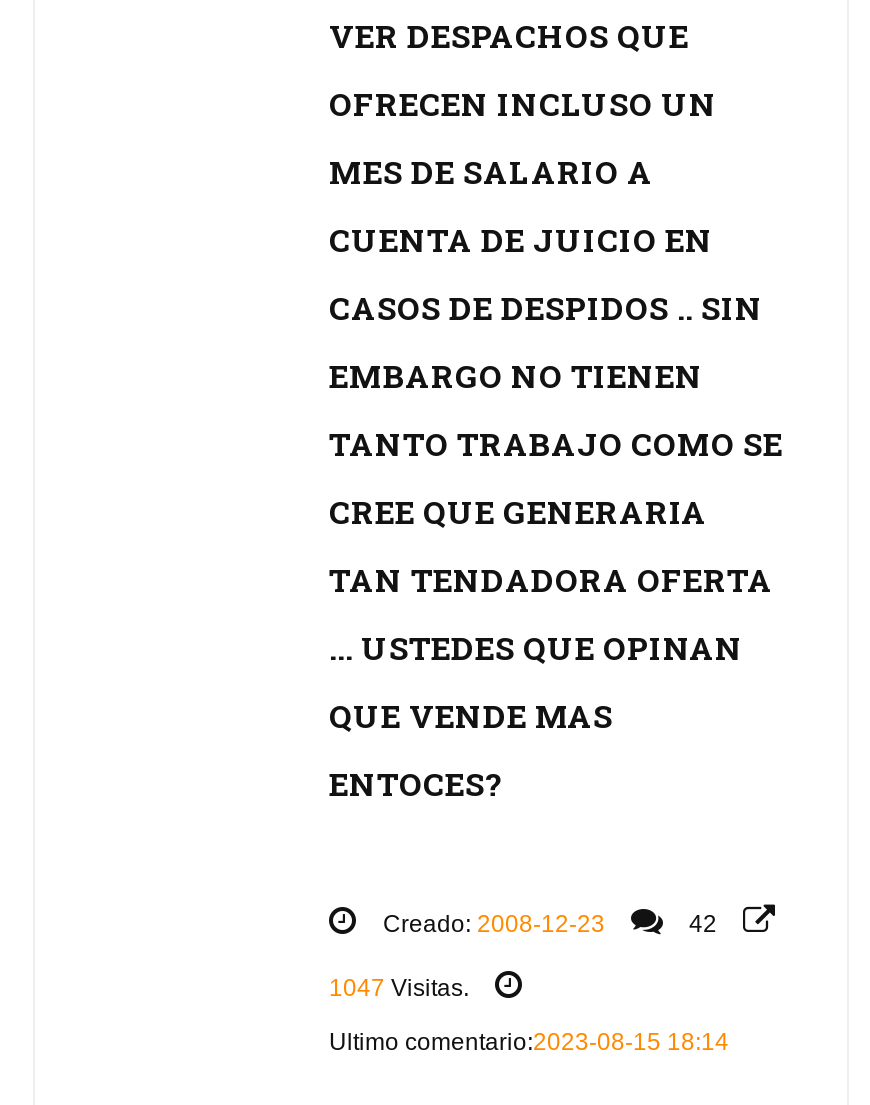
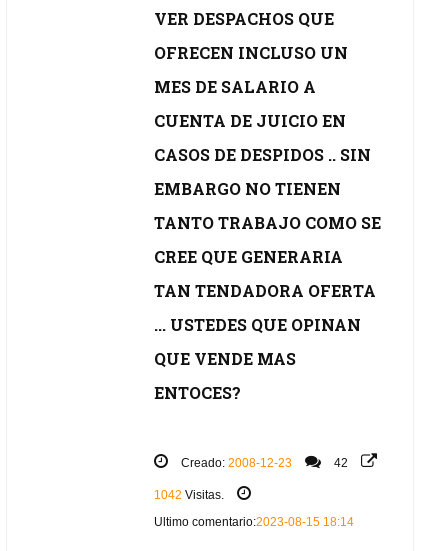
- 1047 Visitas.
+ 1042 Visitas.
